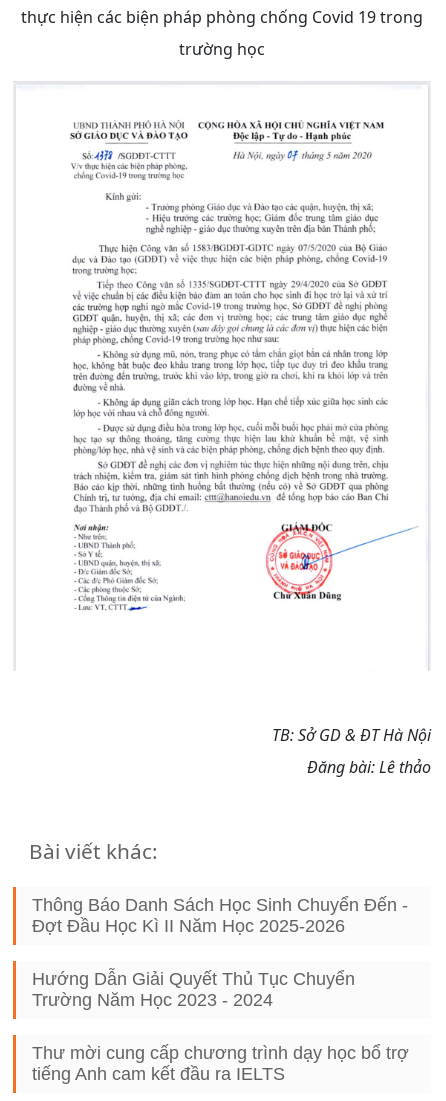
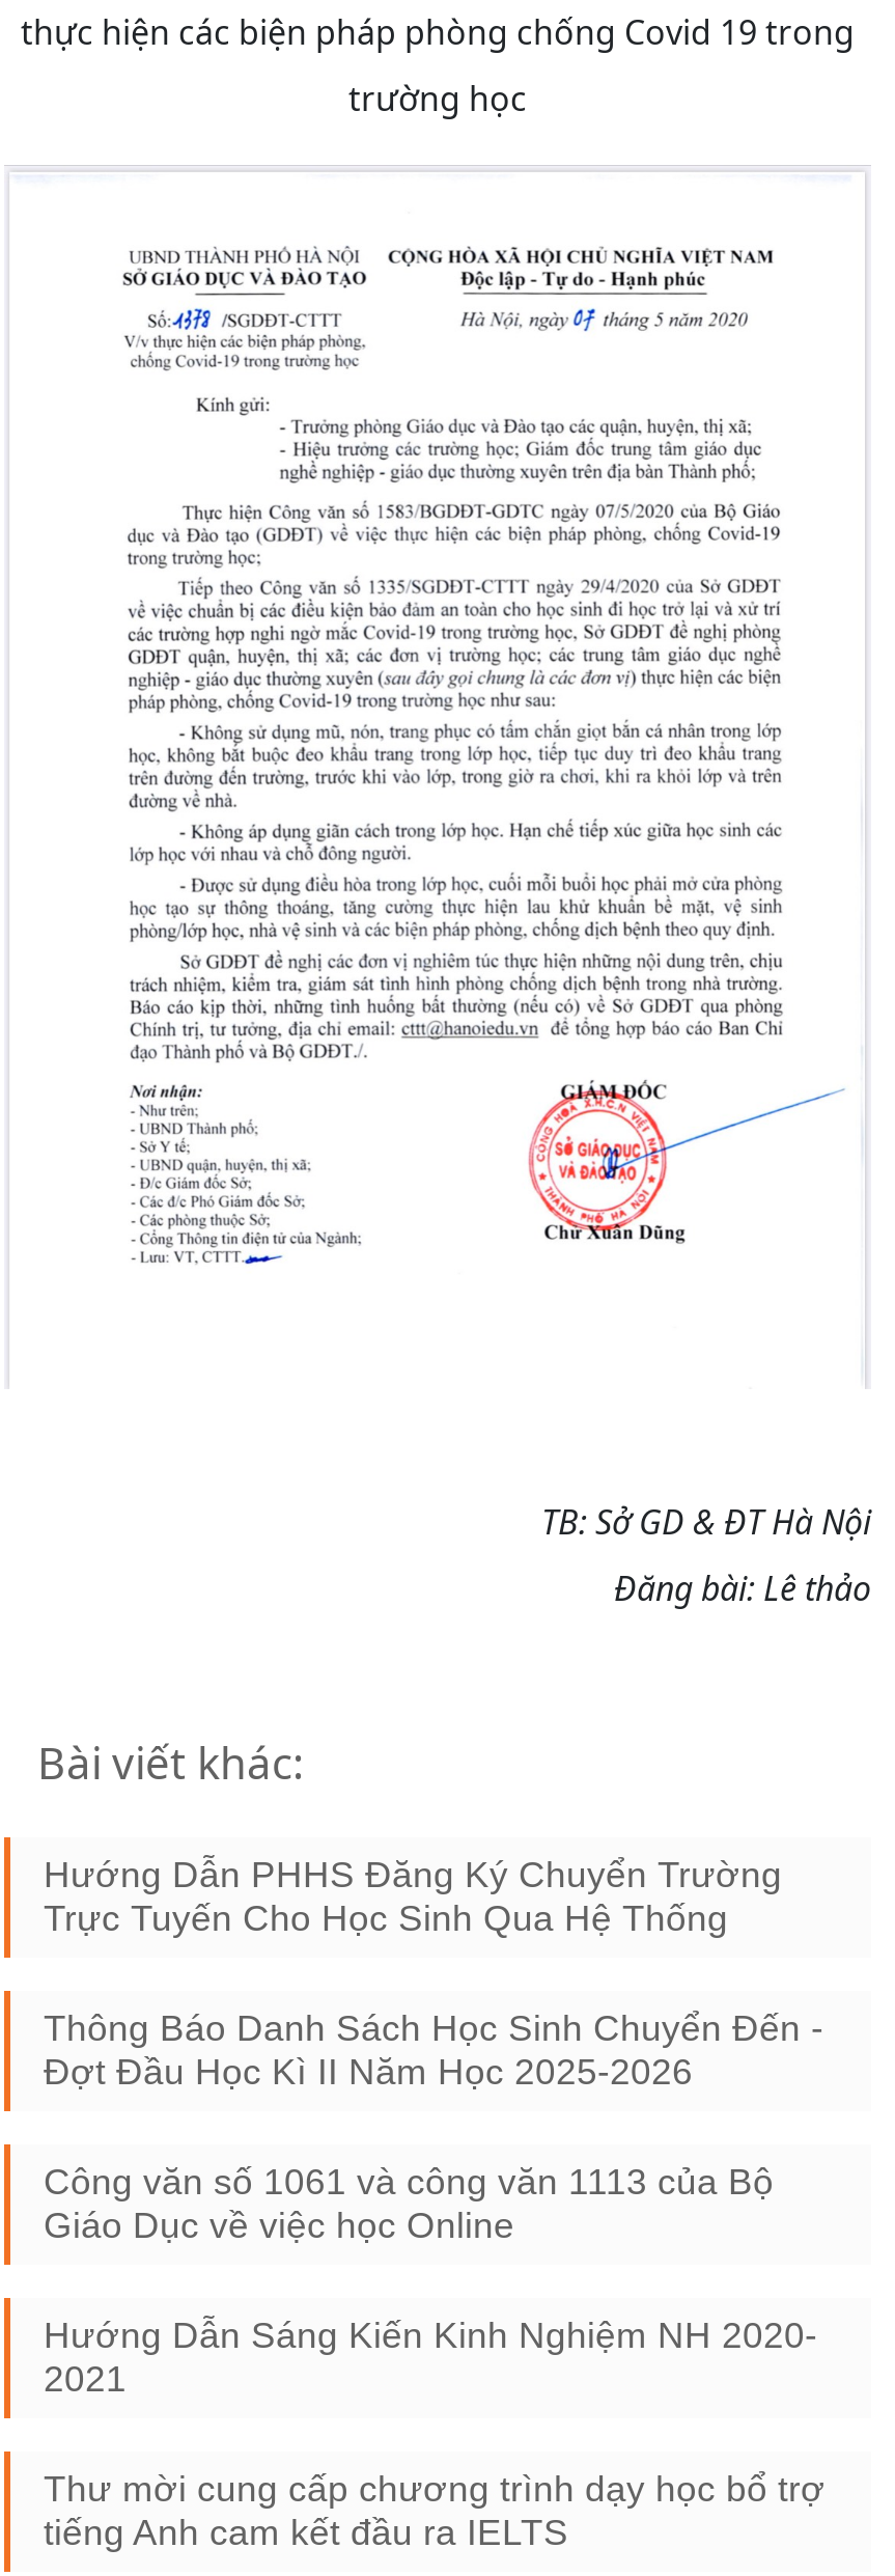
+ Hướng Dẫn PHHS Đăng Ký Chuyển Trường
+ Trực Tuyến Cho Học Sinh Qua Hệ Thống

- Hướng Dẫn Giải Quyết Thủ Tục Chuyển
- Trường Năm Học 2023 - 2024
+ Công văn số 1061 và công văn 1113 của Bộ
+ Giáo Dục về việc học Online
+ Hướng Dẫn Sáng Kiến Kinh Nghiệm NH 2020-
+ 2021
